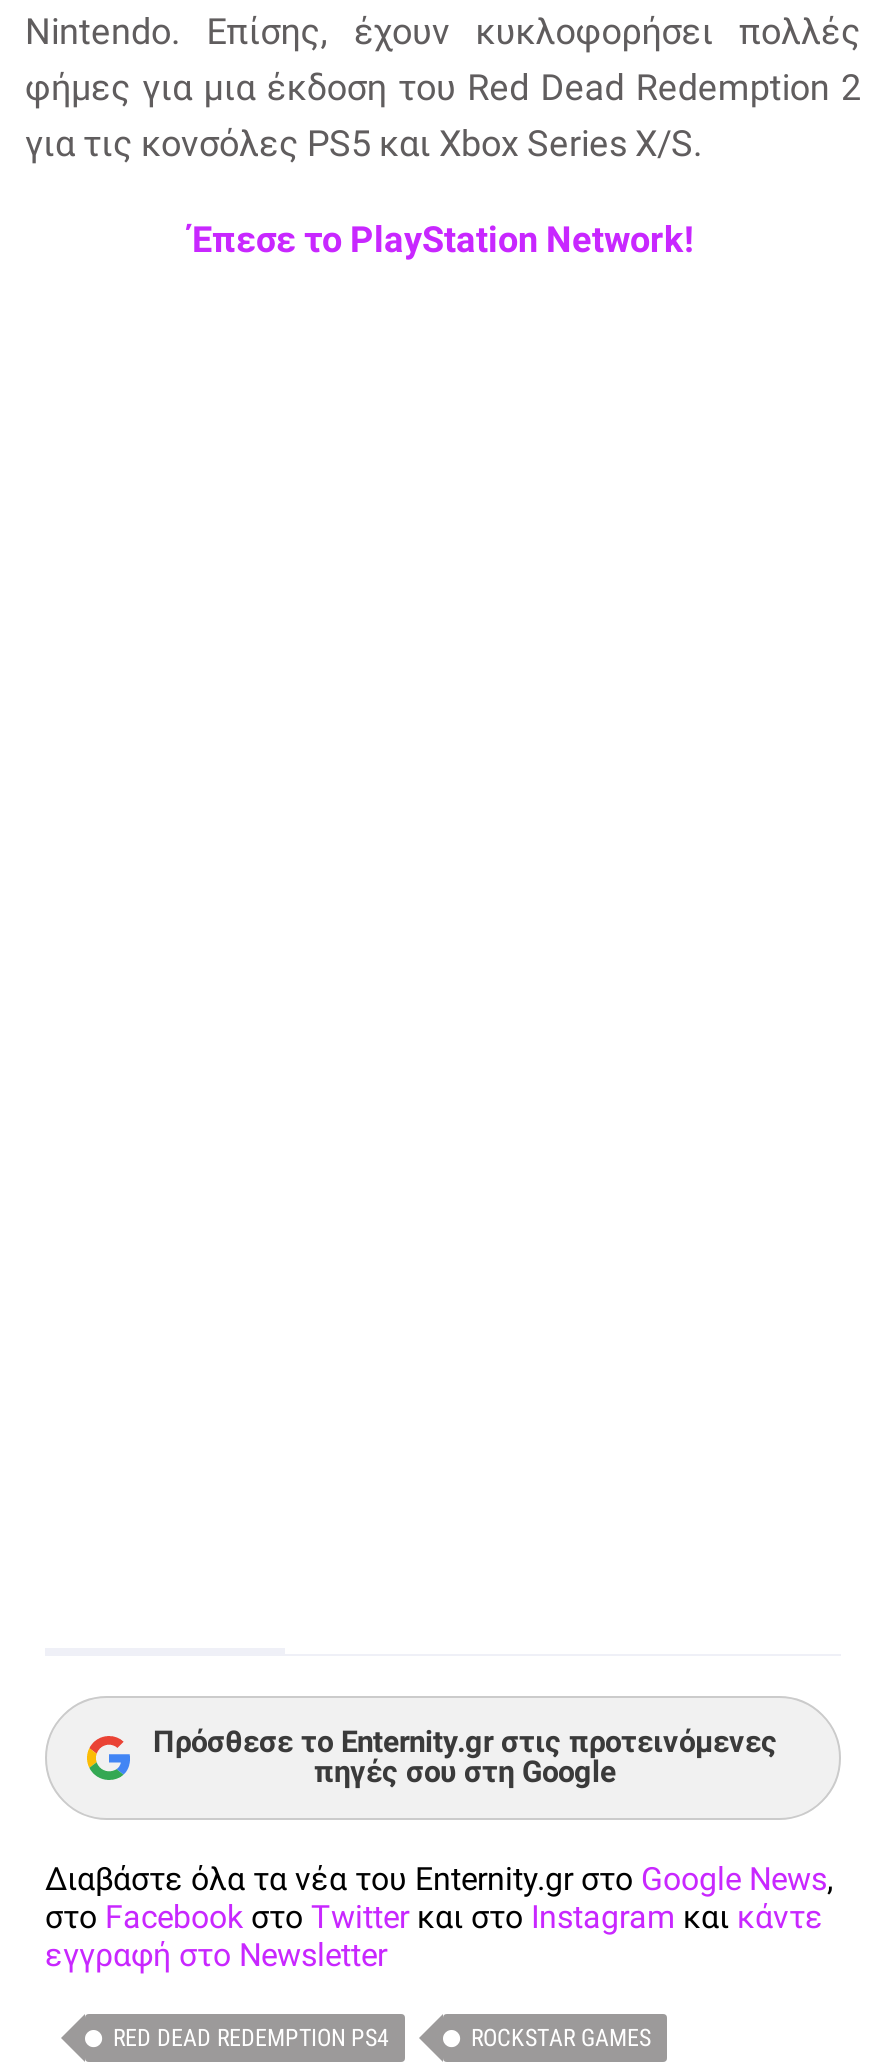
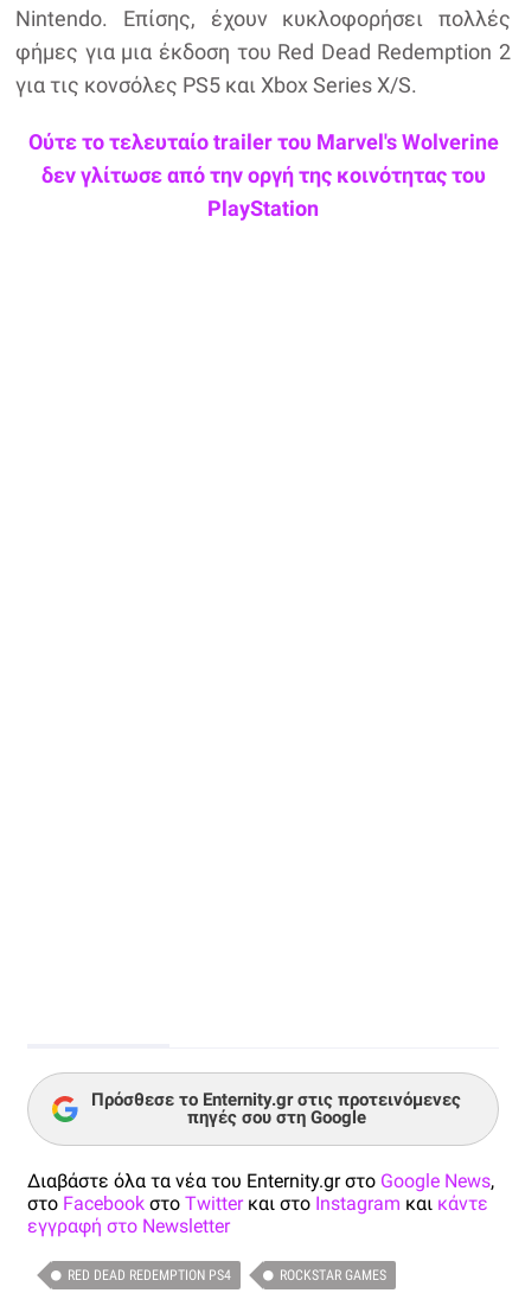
- Έπεσε το PlayStation Network!
+ Ούτε το τελευταίο trailer του Marvel's Wolverine
+ δεν γλίτωσε από την οργή της κοινότητας του
+ PlayStation
